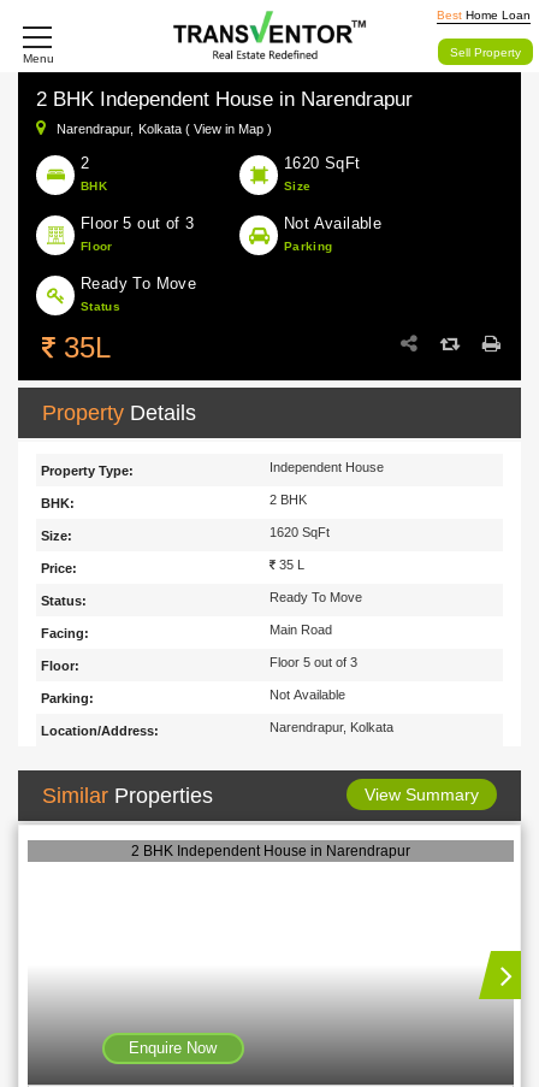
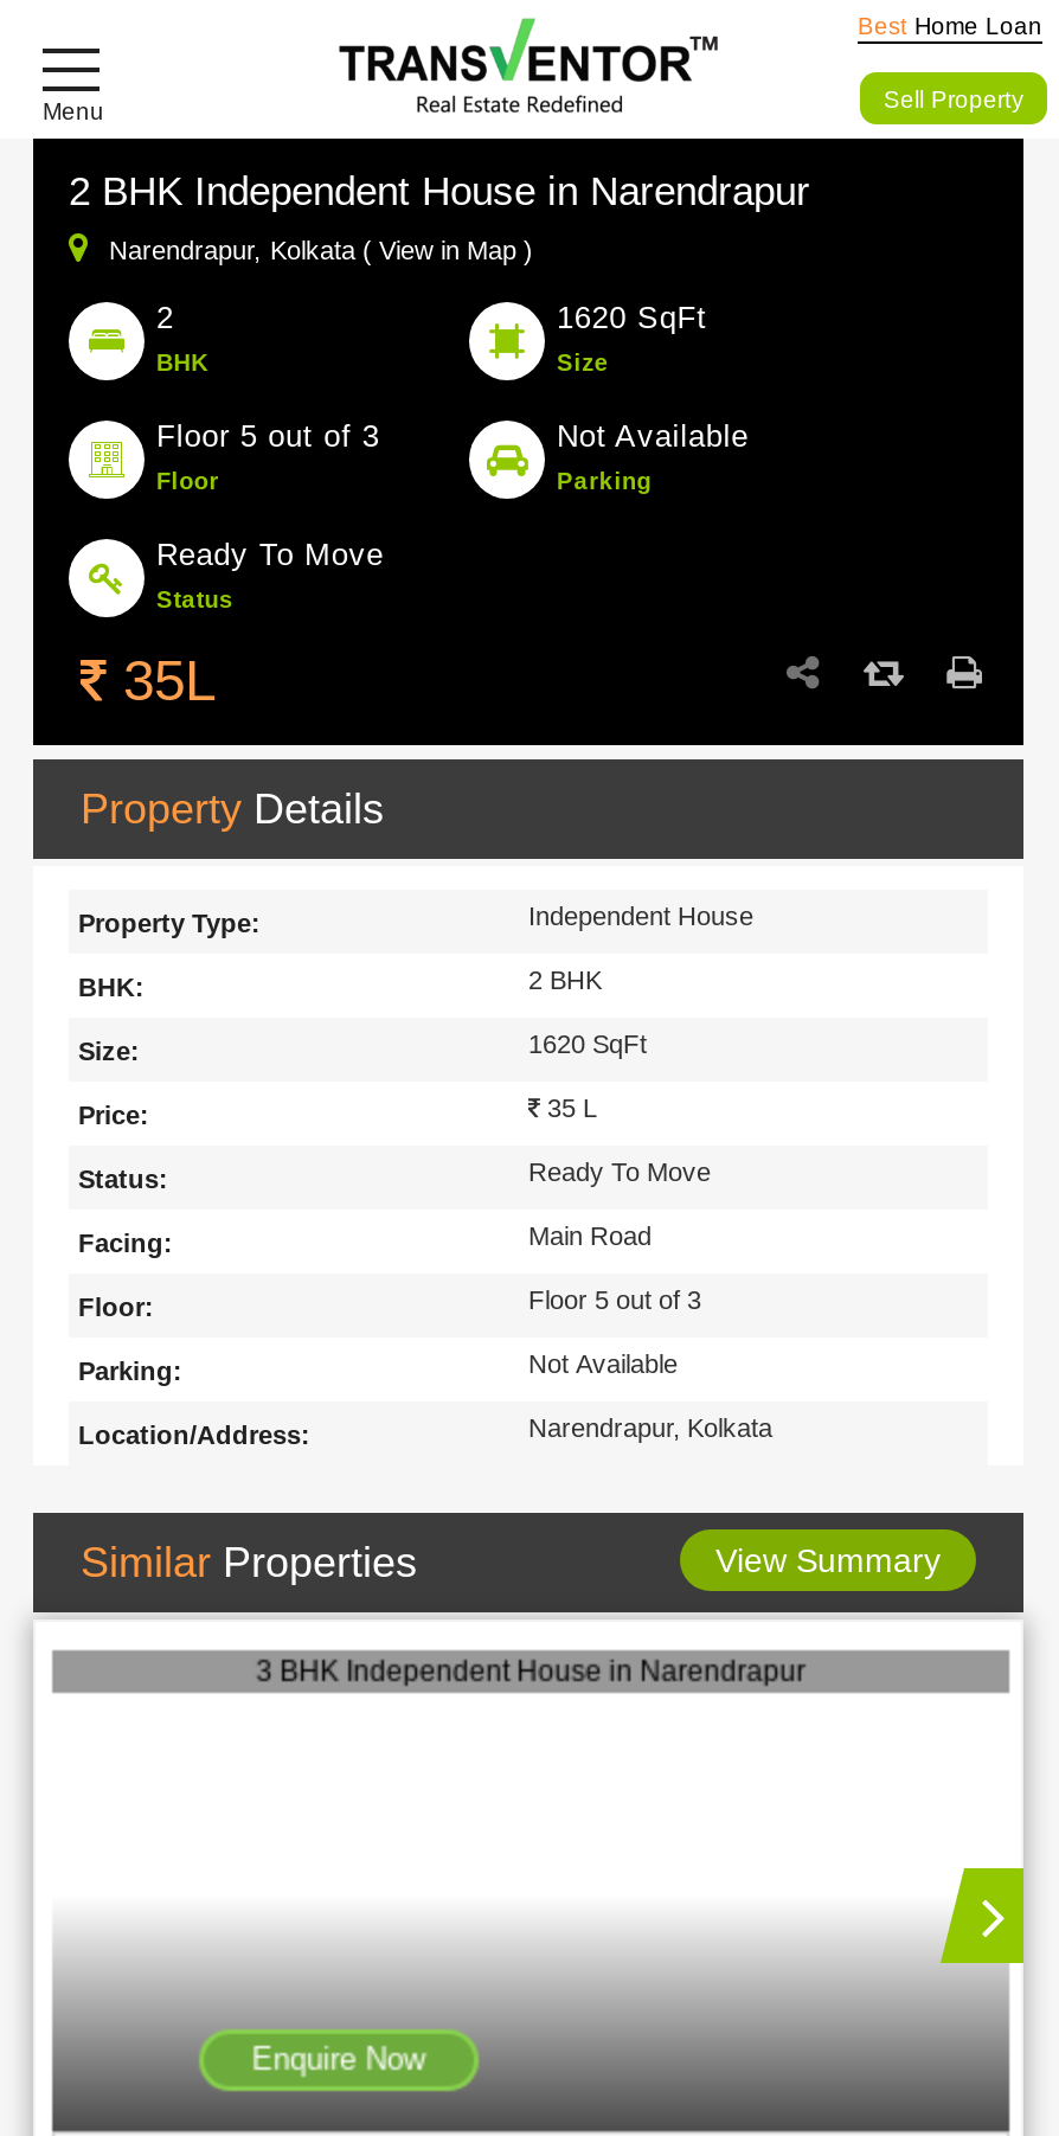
- 2 BHK Independent House in Narendrapur
+ 3 BHK Independent House in Narendrapur
